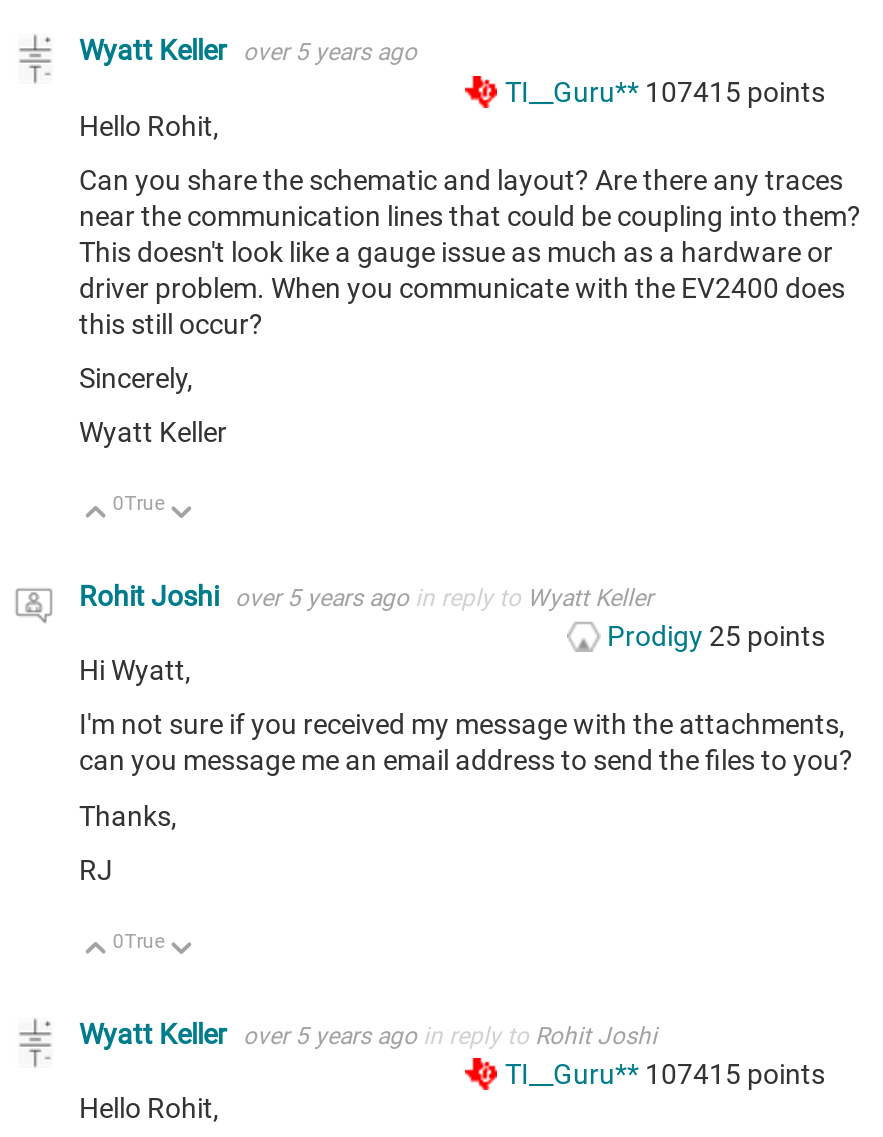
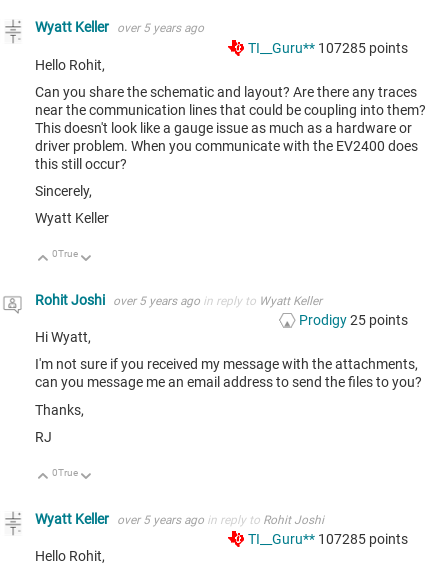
- TI__Guru** 107415 points
+ TI__Guru** 107285 points

- TI__Guru** 107415 points
+ TI__Guru** 107285 points
